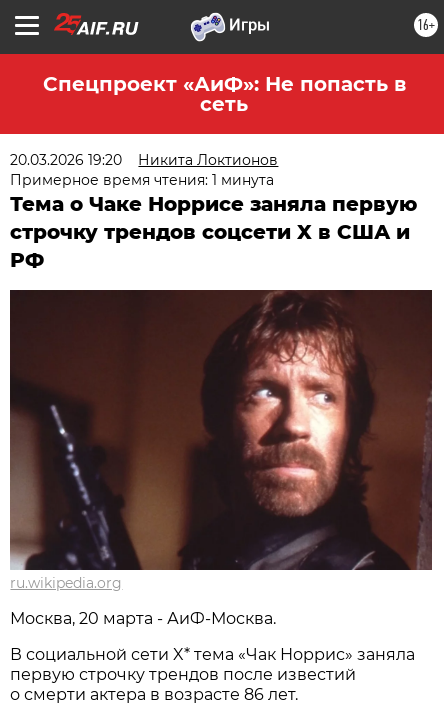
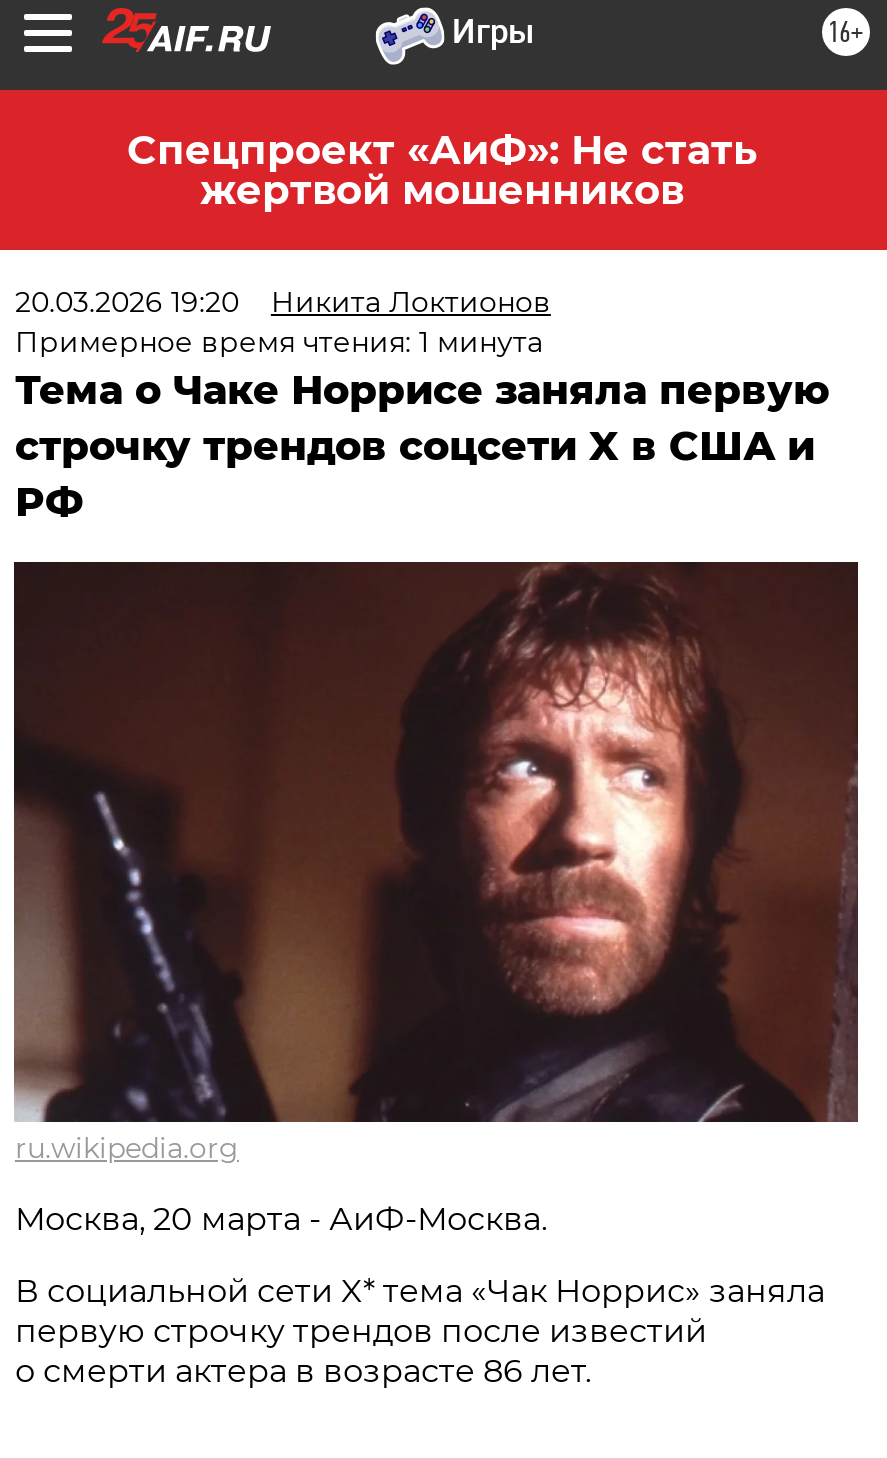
- Спецпроект «АиФ»: Не попасть в
- сеть
+ Спецпроект «АиФ»: Не стать
+ жертвой мошенников
